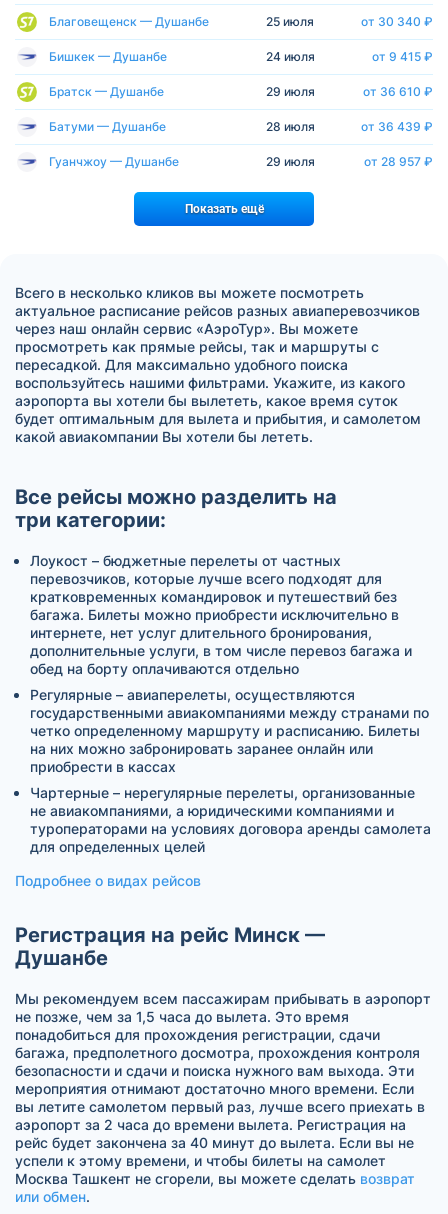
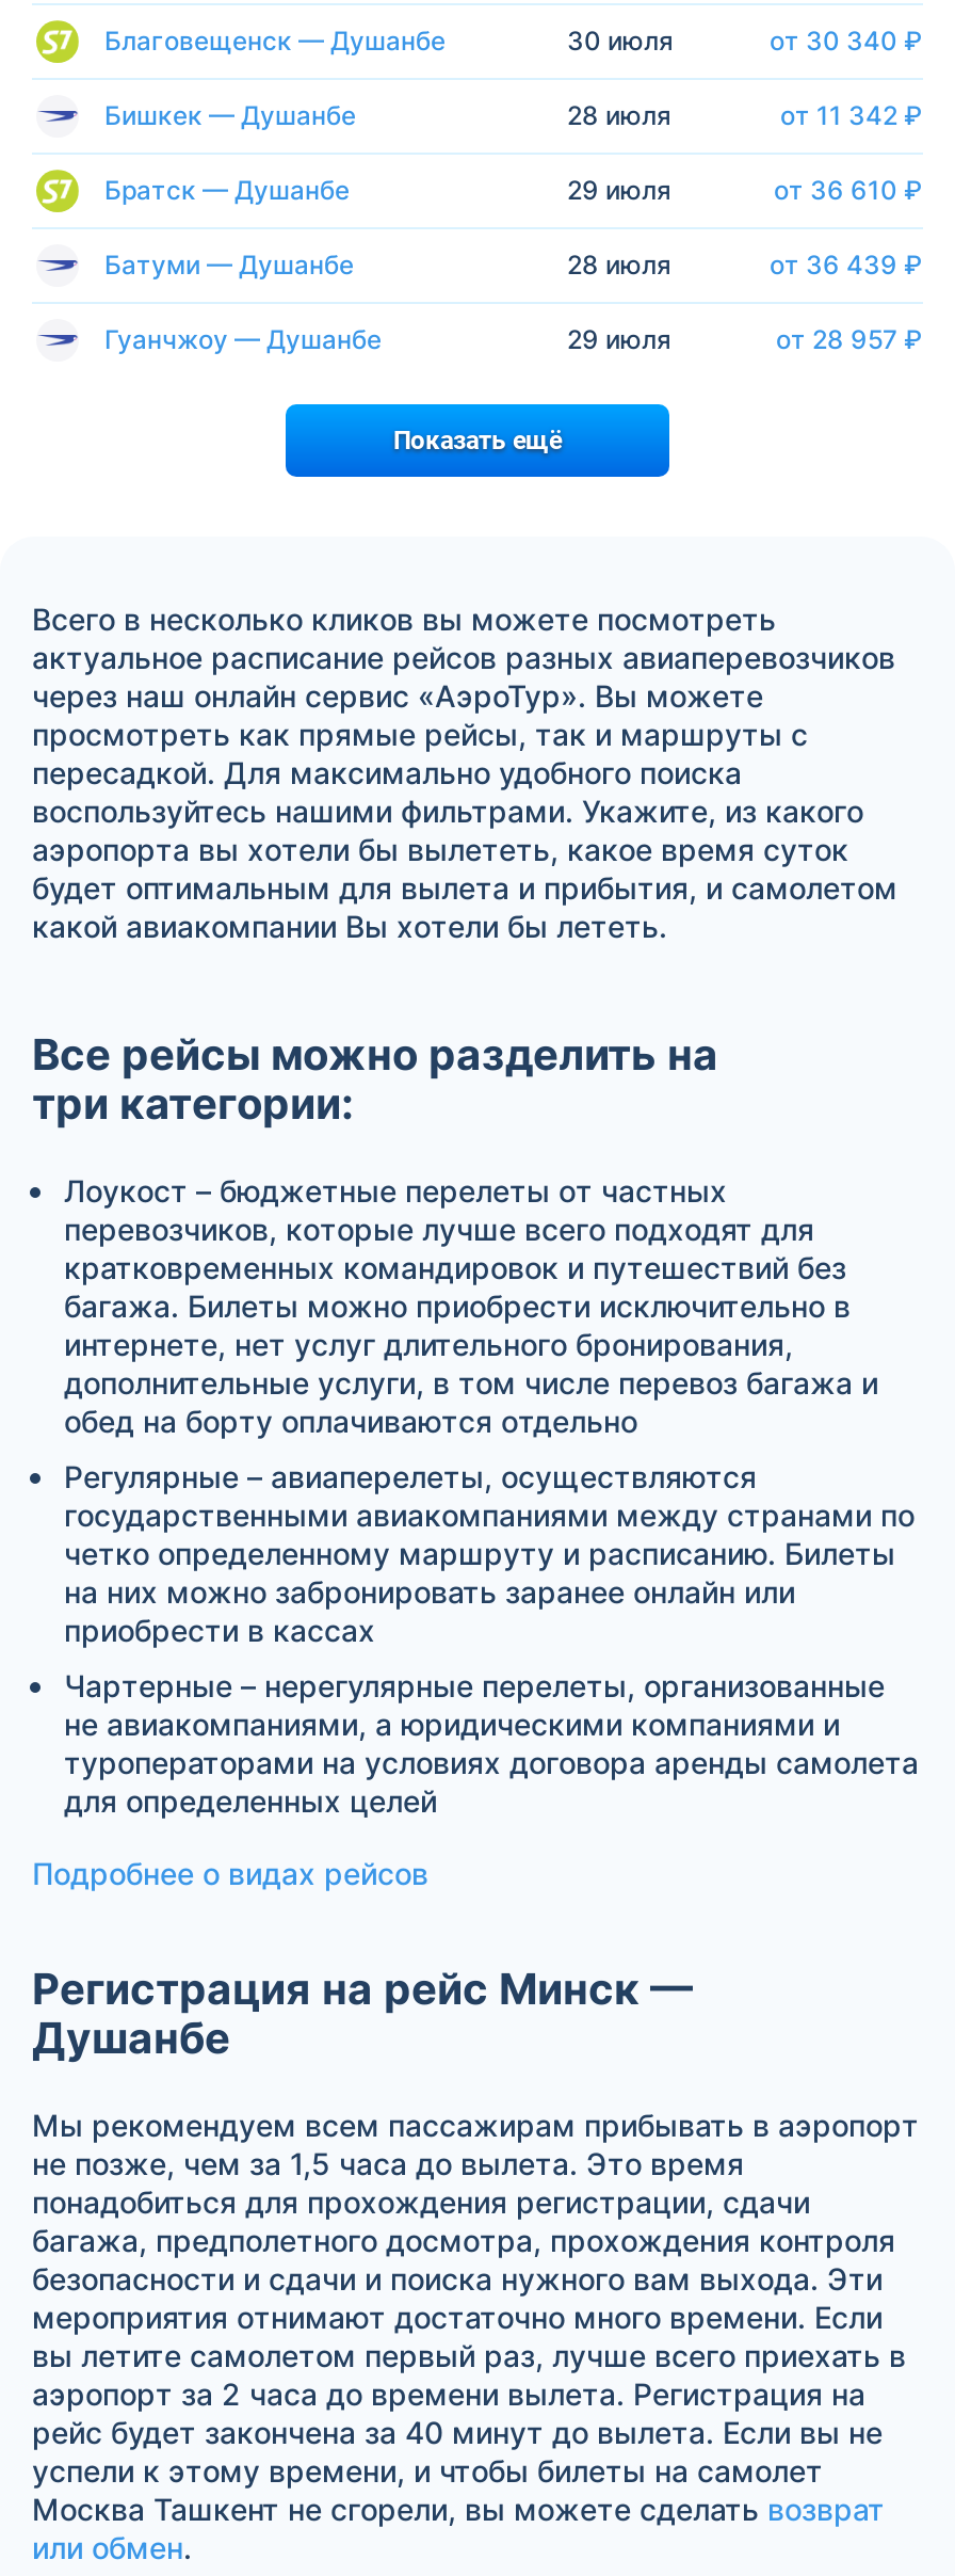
- 25 июля
+ 30 июля

- 24 июля
+ 28 июля

- от 9 415 ₽
+ от 11 342 ₽
